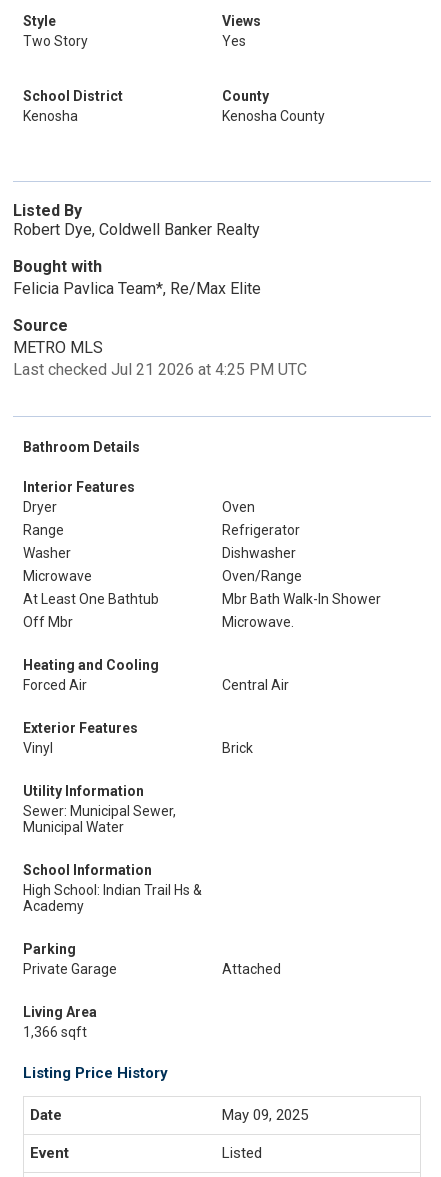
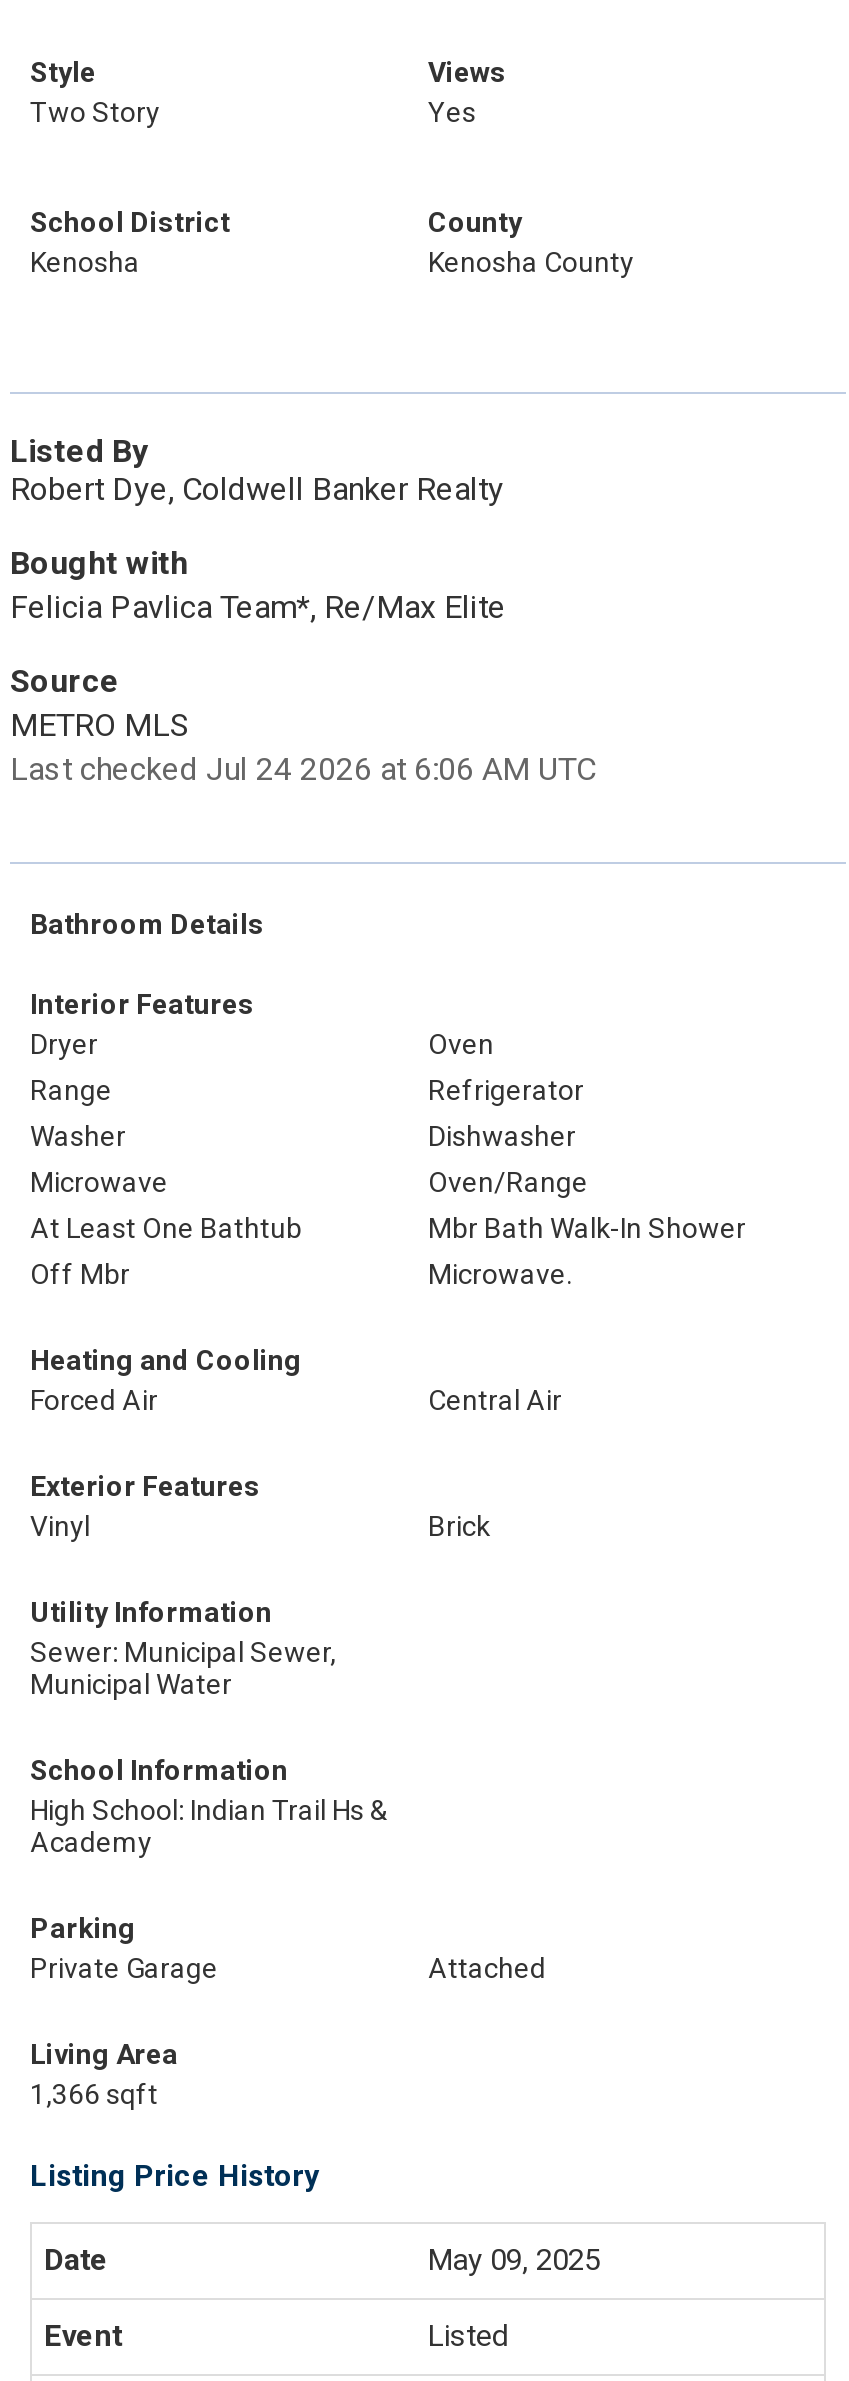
- Last checked Jul 21 2026 at 4:25 PM UTC
+ Last checked Jul 24 2026 at 6:06 AM UTC
